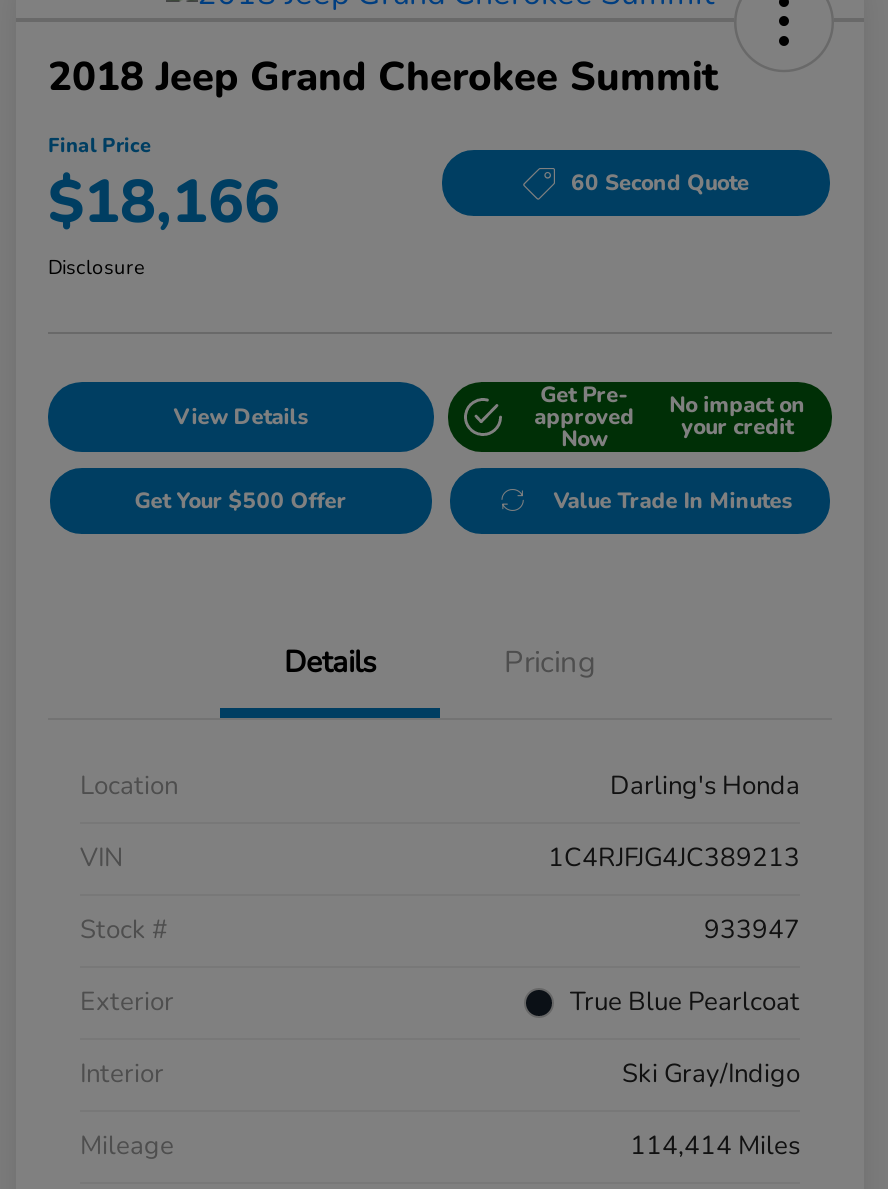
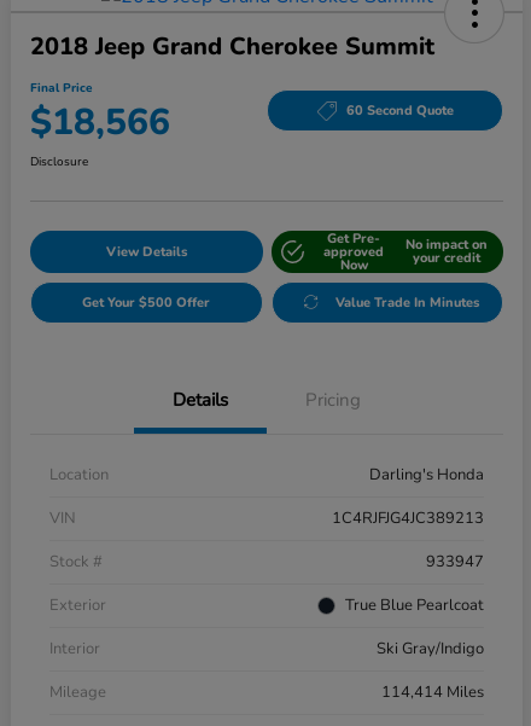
- $18,166
+ $18,566
